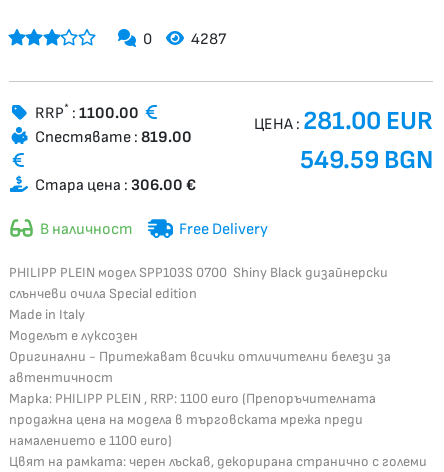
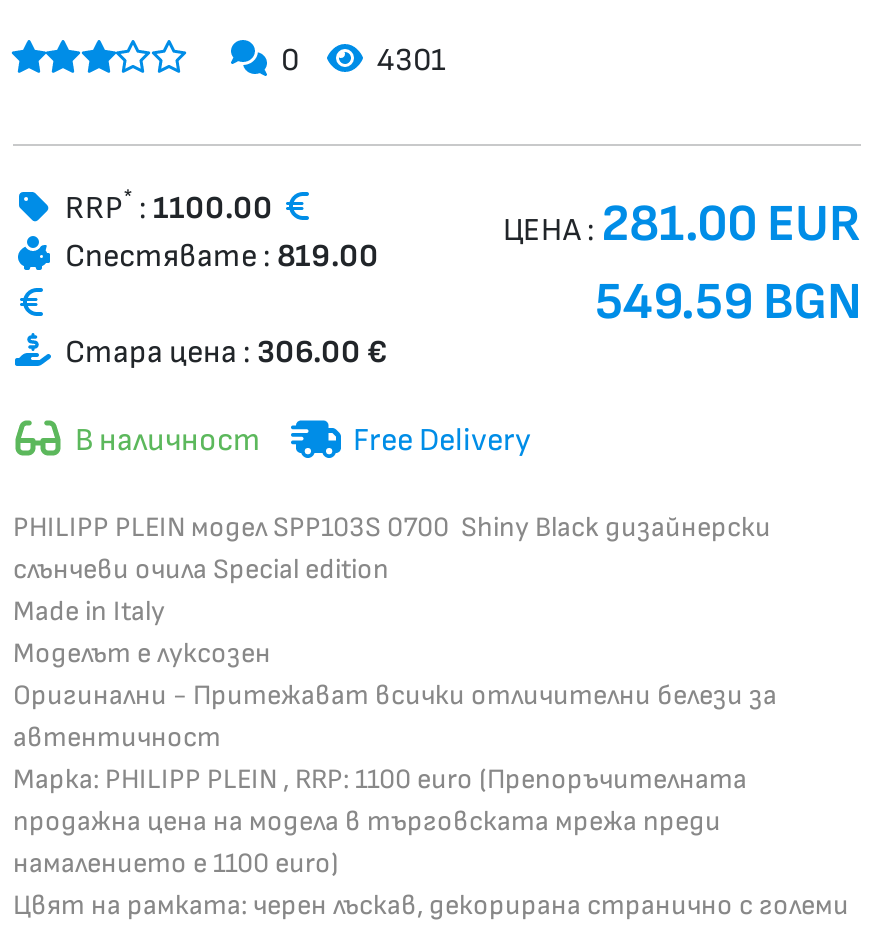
- 0 4287
+ 0 4301
